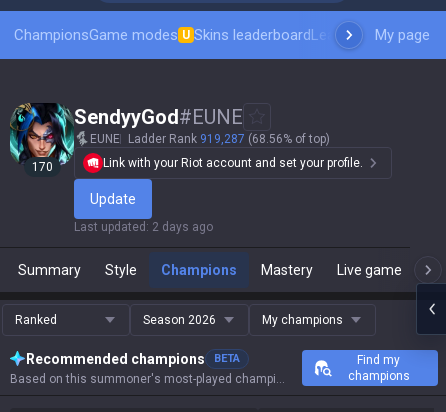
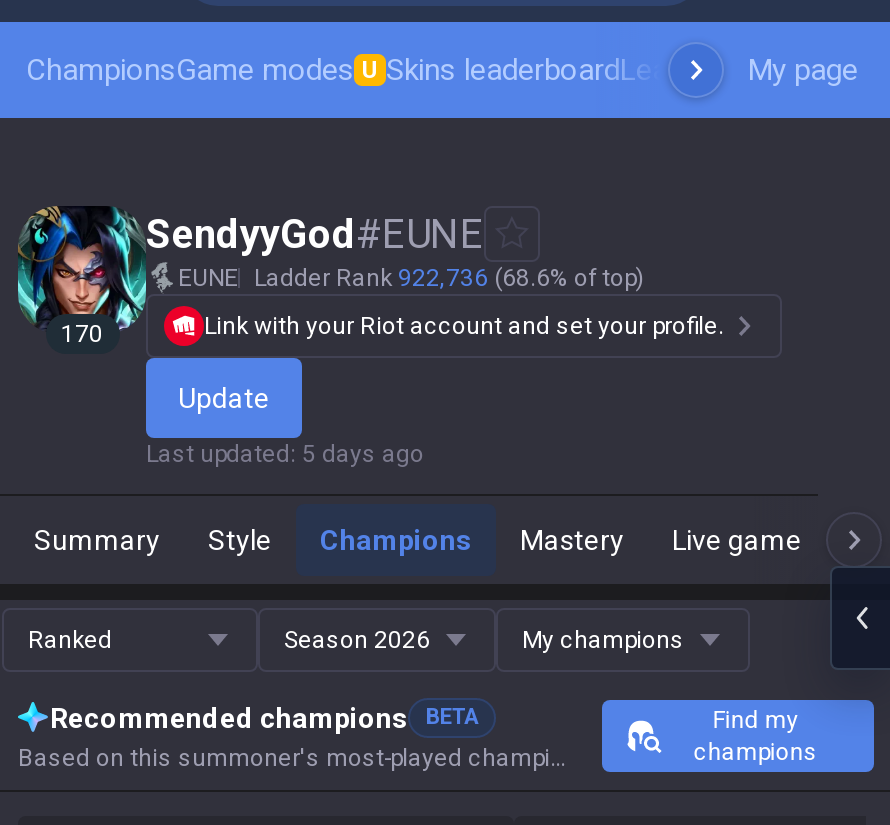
- EUNE Ladder Rank 919,287 (68.56% of top)
+ EUNE Ladder Rank 922,736 (68.6% of top)

- Last updated: 2 days ago
+ Last updated: 5 days ago
